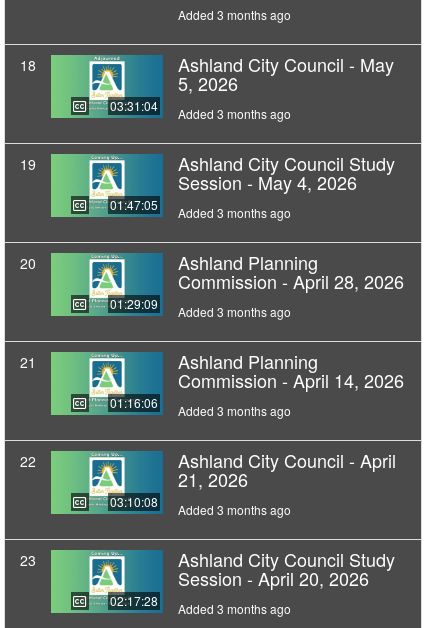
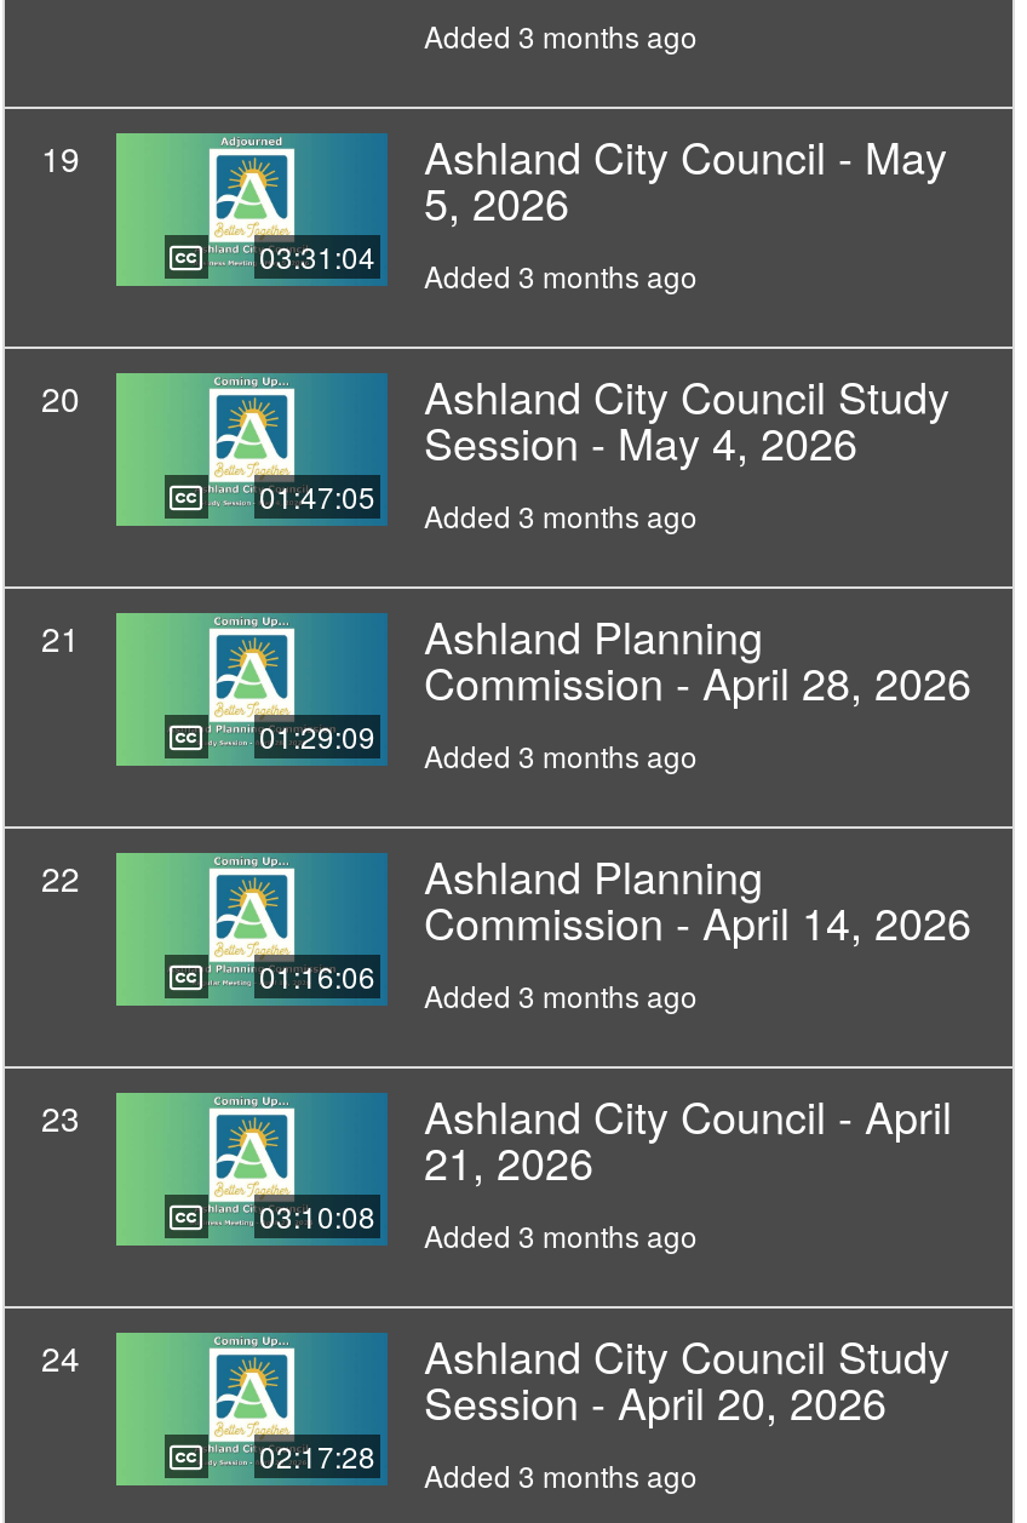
- 18
+ 19

- 19
+ 20

- 20
+ 21

- 21
+ 22

- 22
+ 23

- 23
+ 24
